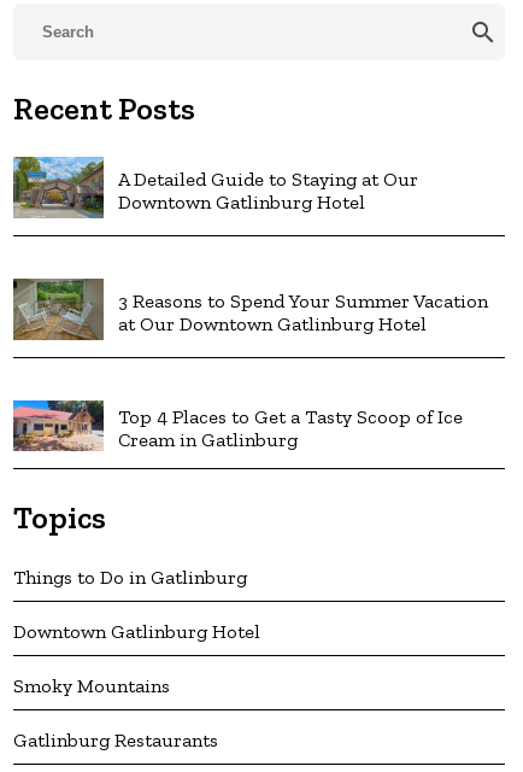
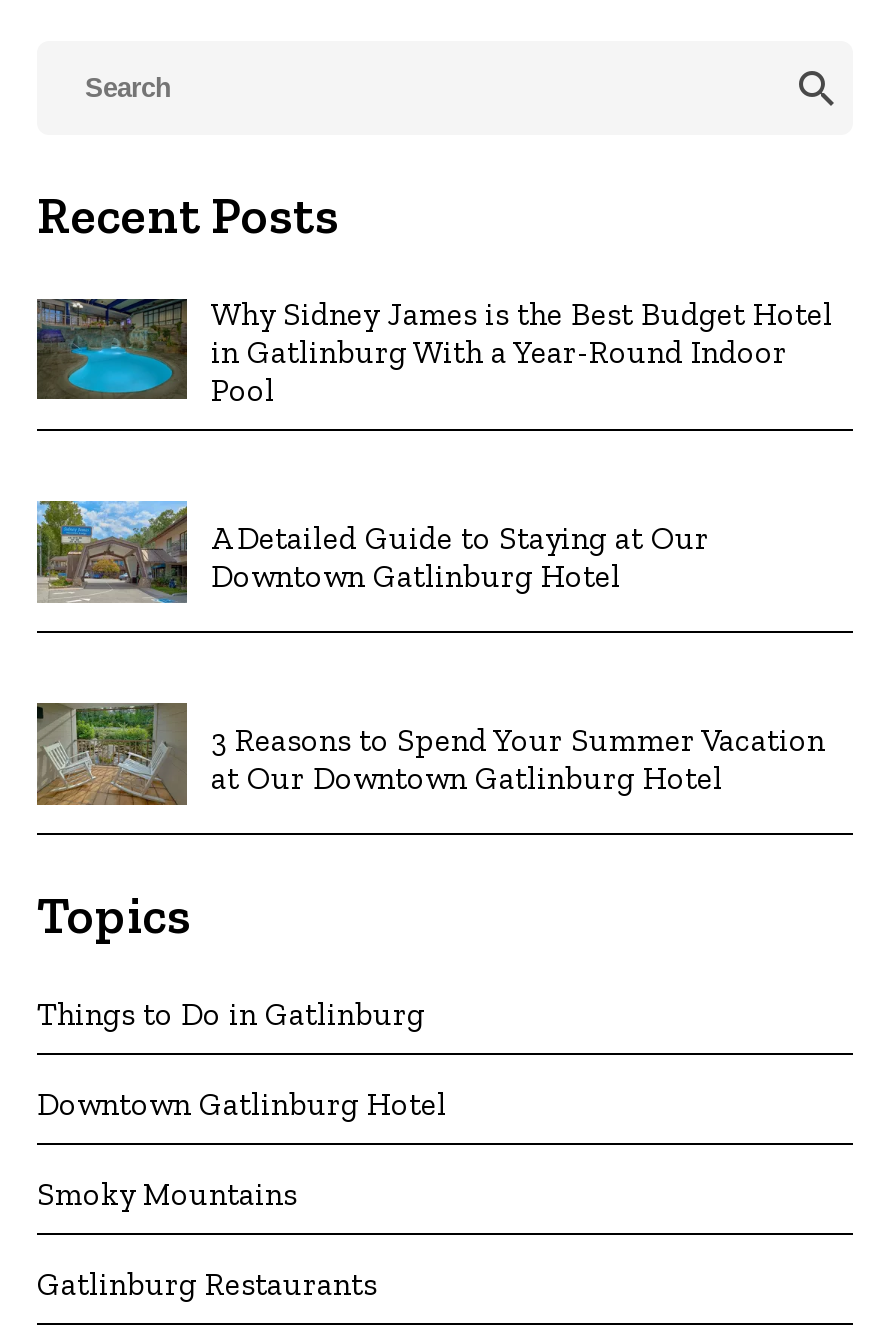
+ [image]
+ Why Sidney James is the Best Budget Hotel
+ in Gatlinburg With a Year-Round Indoor
+ Pool

moved down: [image] | A Detailed Guide to Staying at Our | Downtown Gatlinburg Hotel | 3 Reasons to Spend Your Summer Vacation | at Our Downtown Gatlinburg Hotel

- [image]
- Top 4 Places to Get a Tasty Scoop of Ice
- Cream in Gatlinburg
